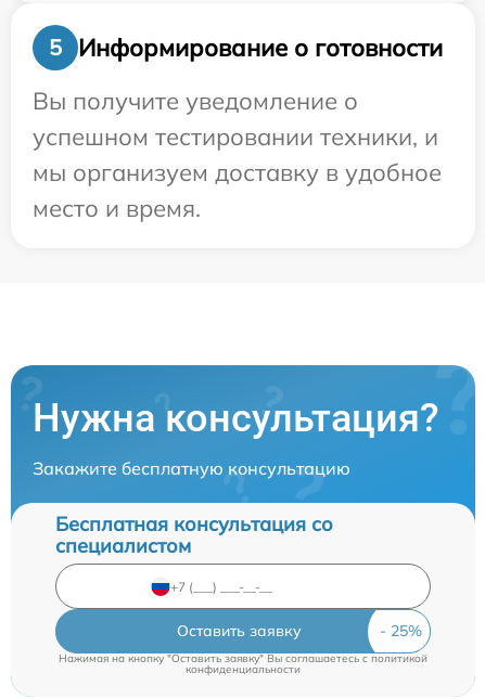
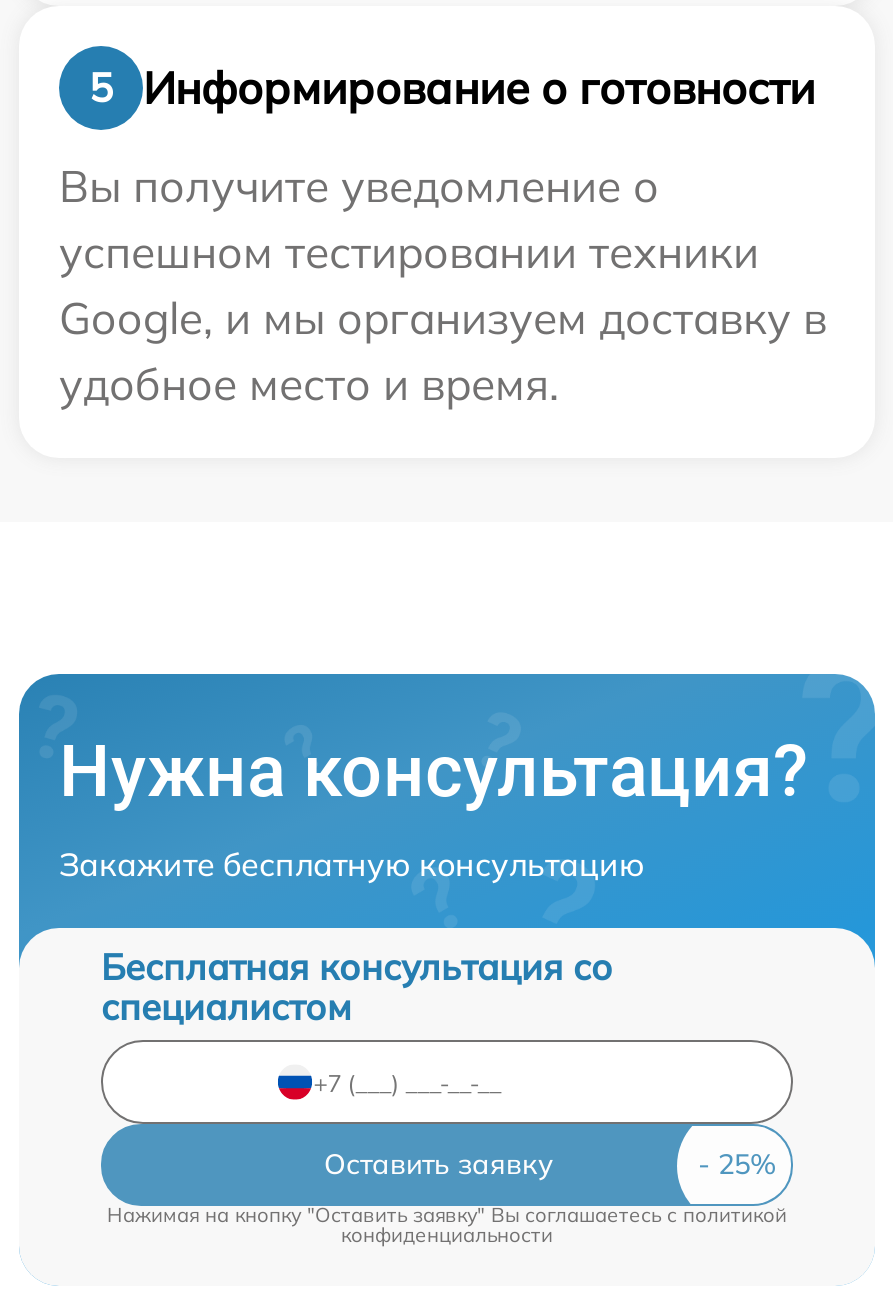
- успешном тестировании техники, и
- мы организуем доставку в удобное
- место и время.
+ успешном тестировании техники
+ Google, и мы организуем доставку в
+ удобное место и время.
